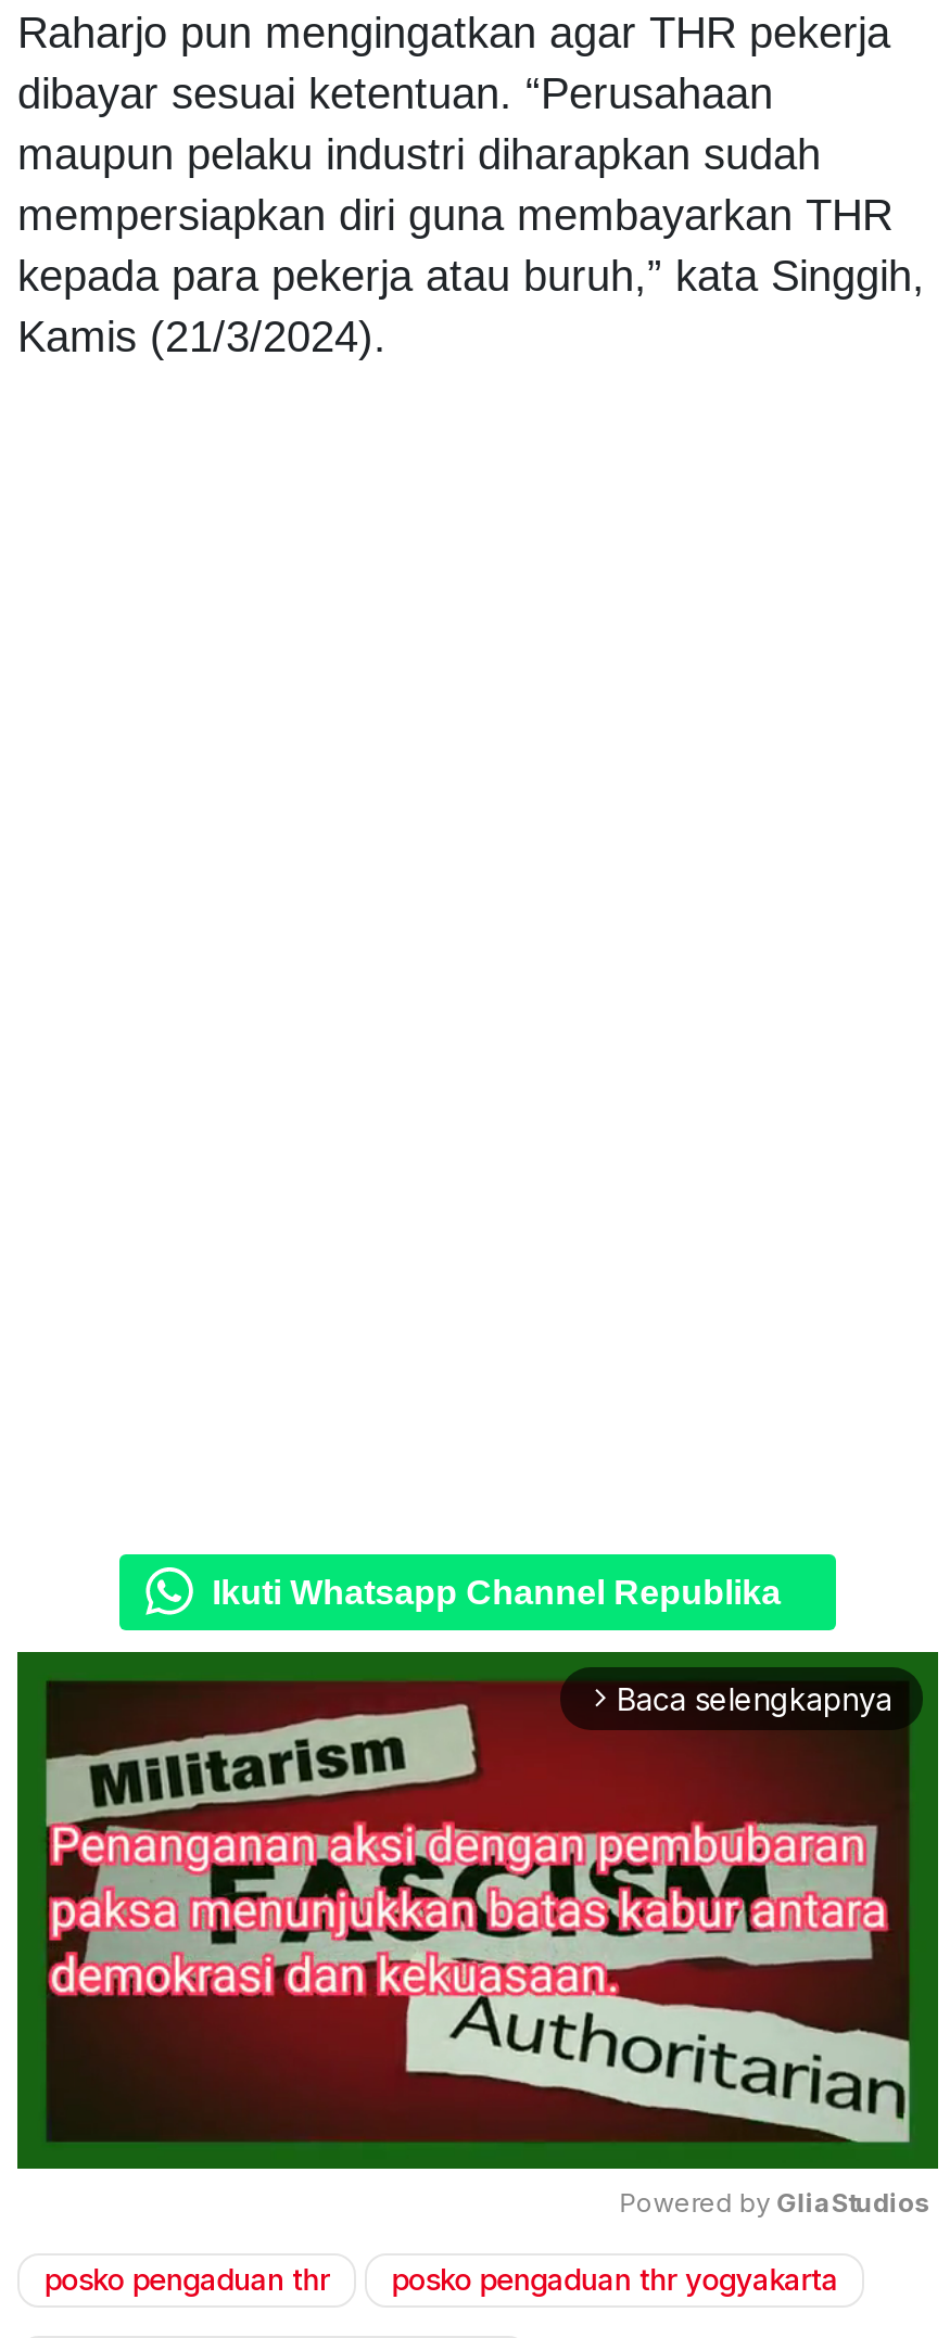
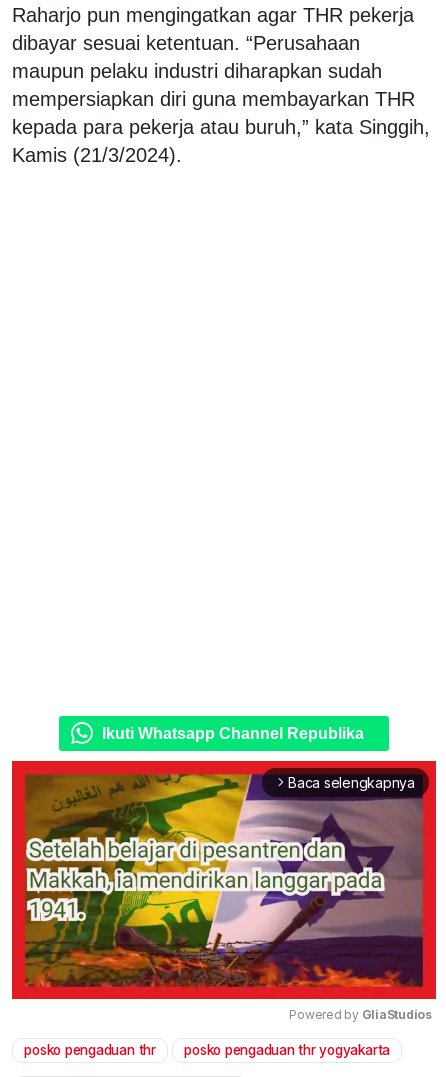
- [image]
+ [image]
